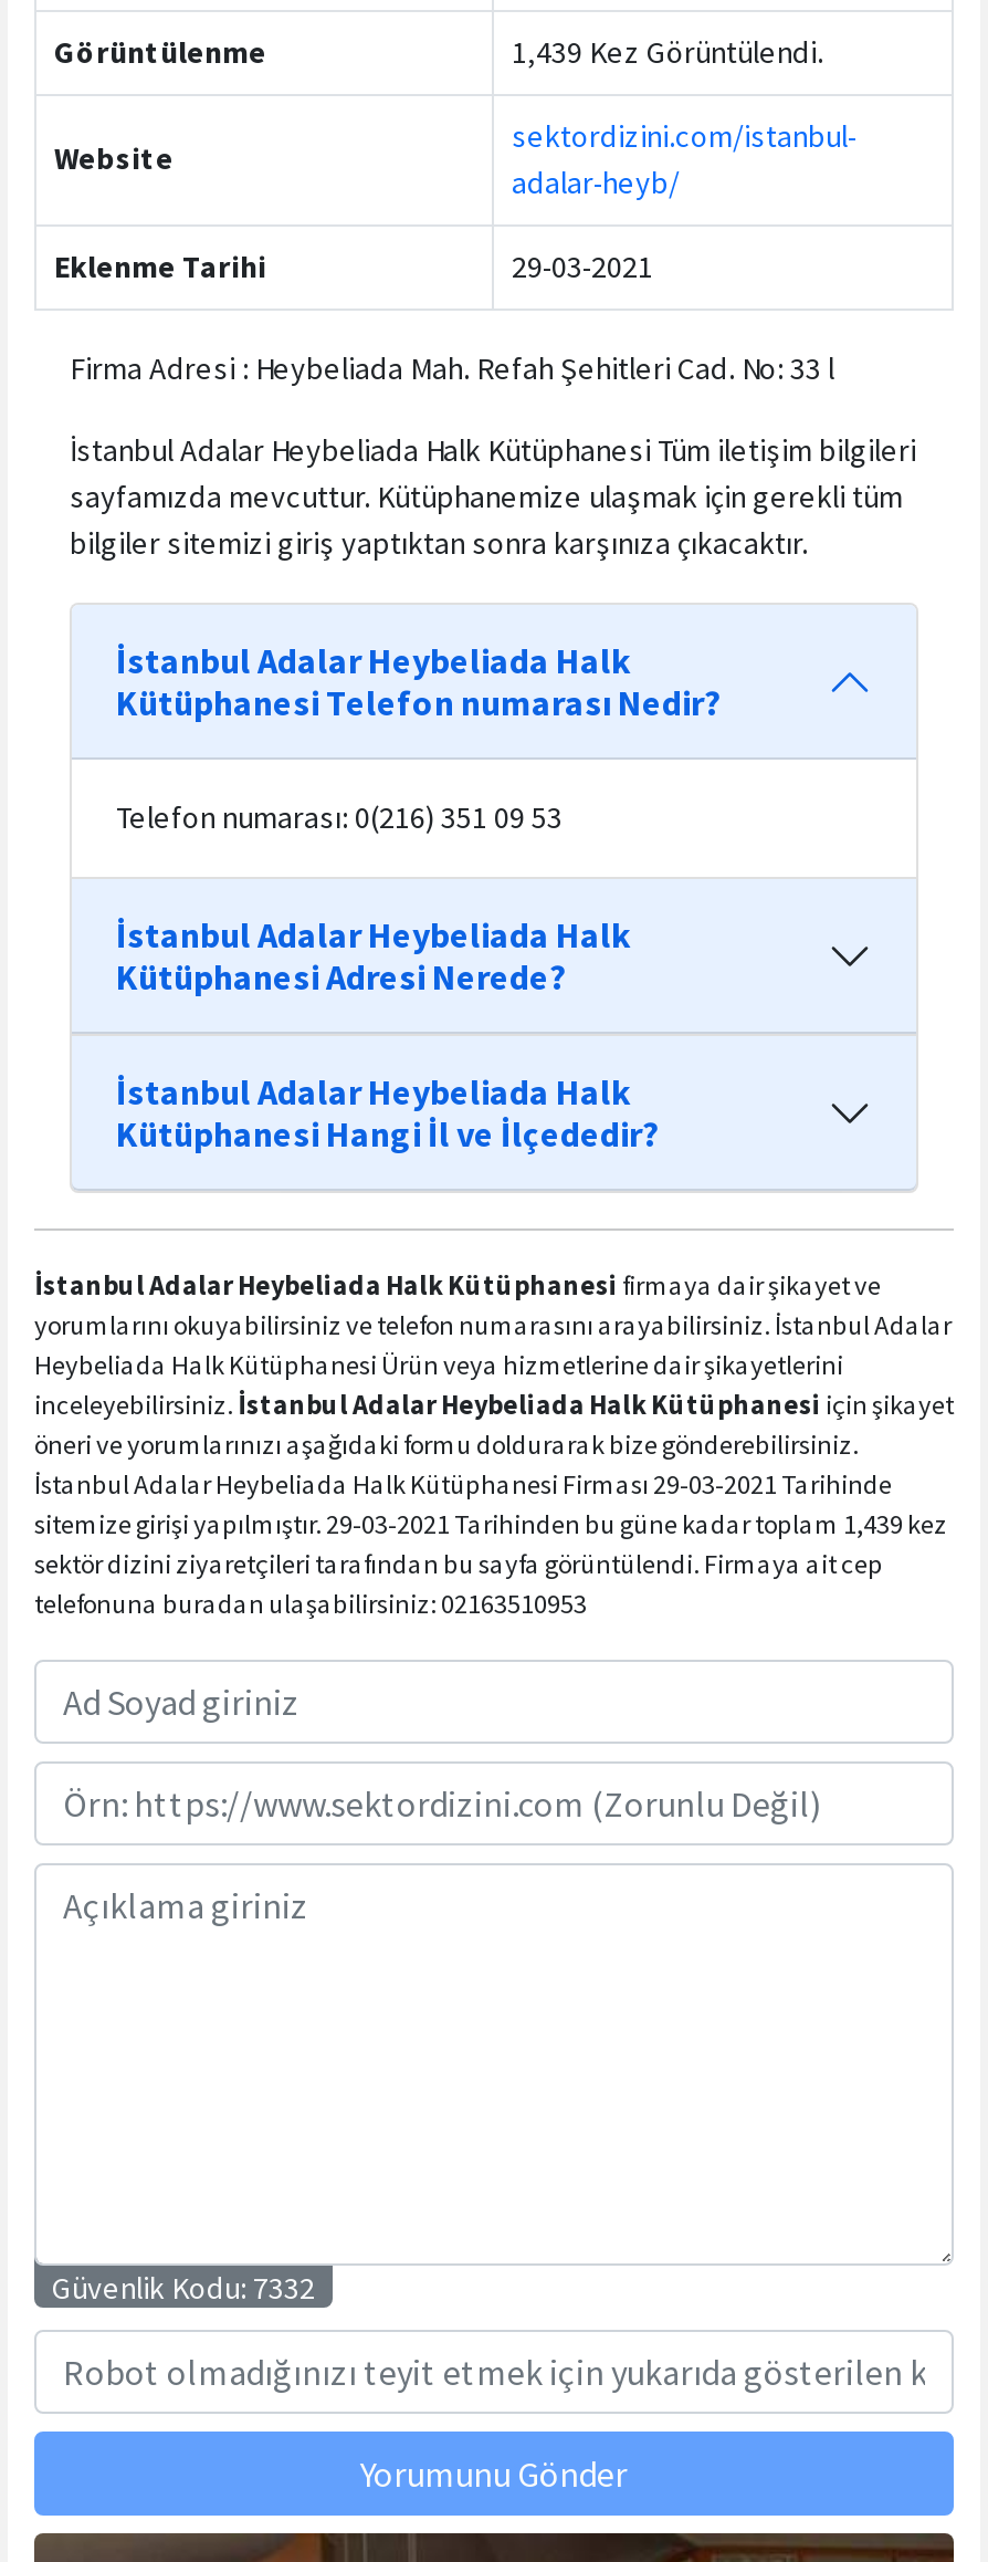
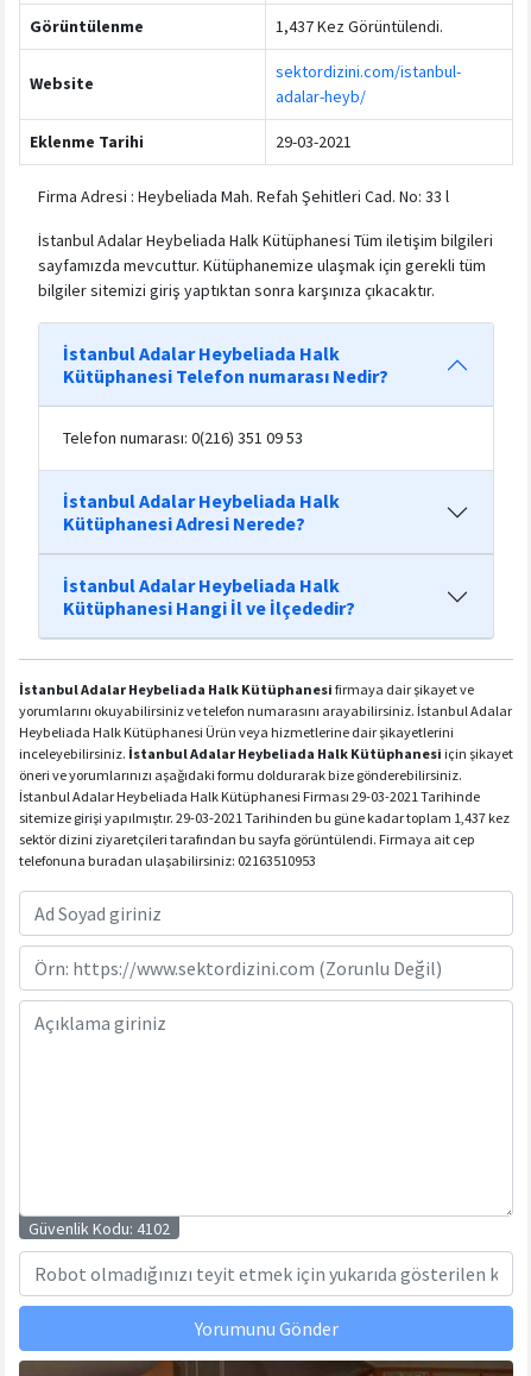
- 1,439 Kez Görüntülendi.
+ 1,437 Kez Görüntülendi.

- sitemize girişi yapılmıştır. 29-03-2021 Tarihinden bu güne kadar toplam 1,439 kez
+ sitemize girişi yapılmıştır. 29-03-2021 Tarihinden bu güne kadar toplam 1,437 kez

- Güvenlik Kodu: 7332
+ Güvenlik Kodu: 4102
